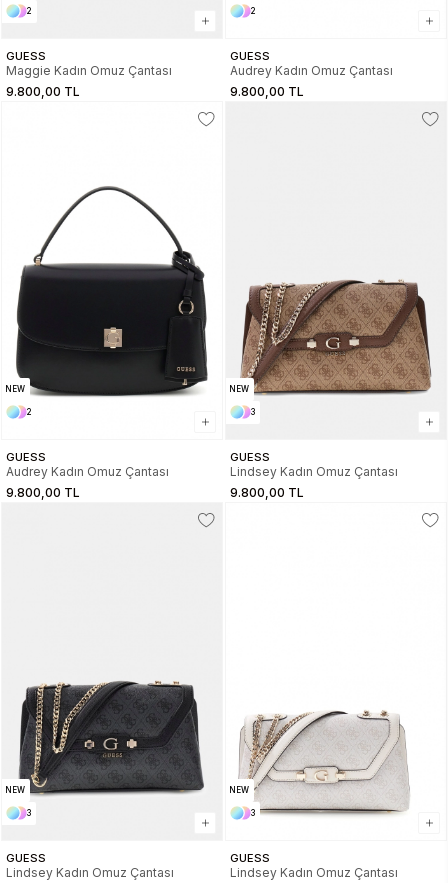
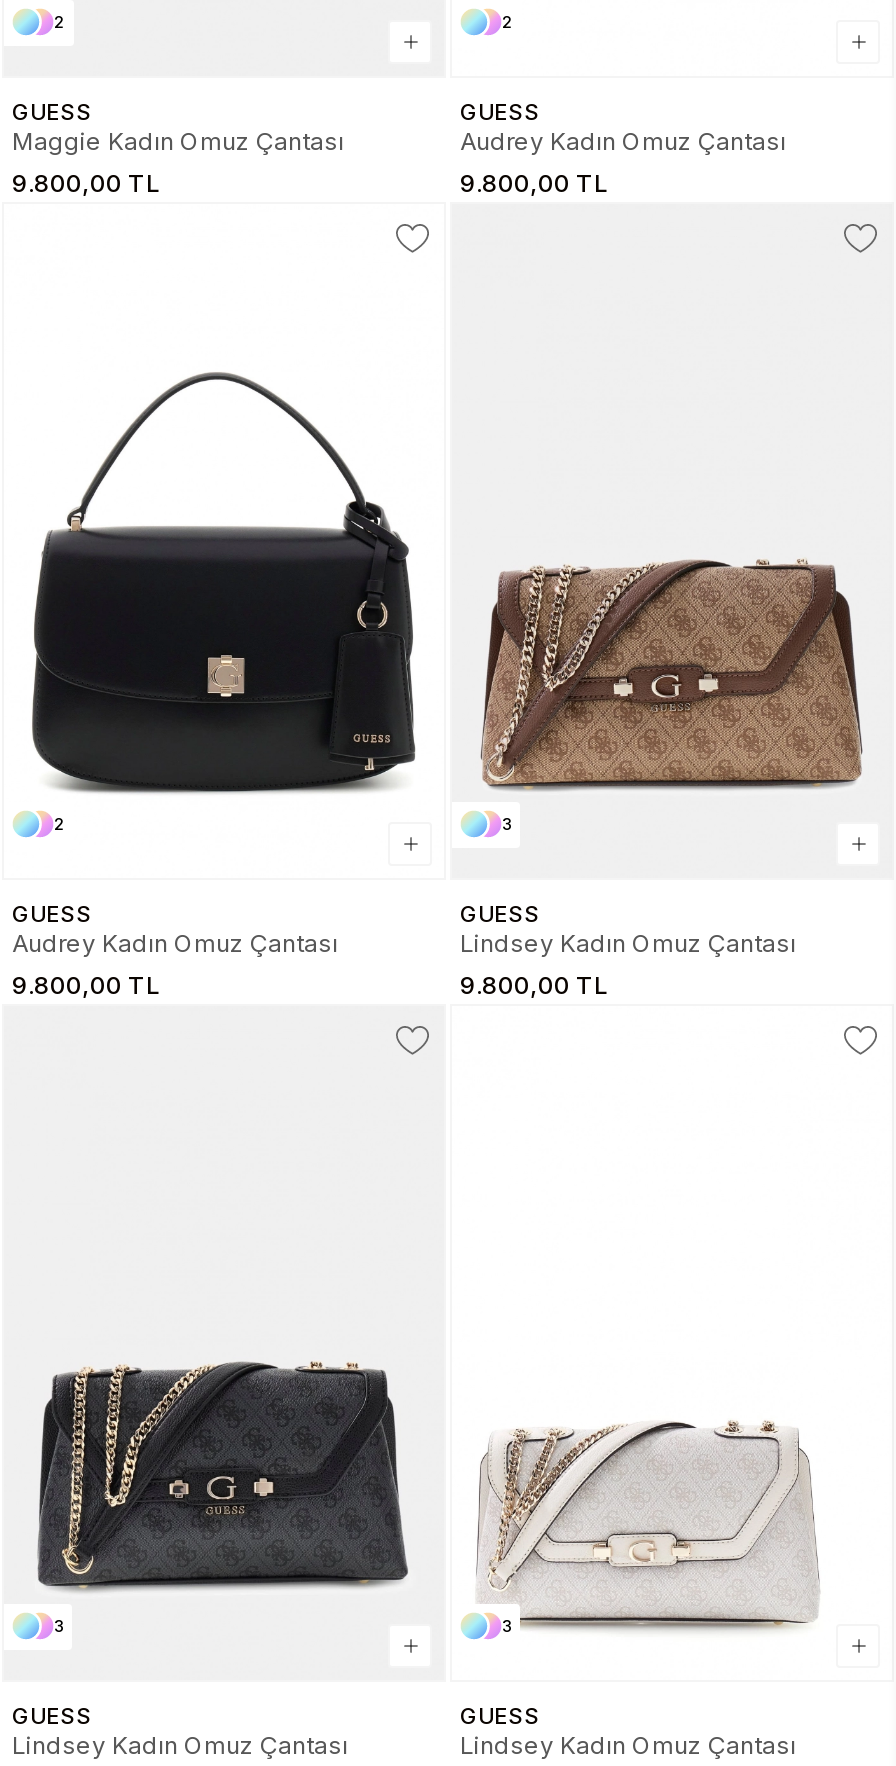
- NEW

- NEW

- NEW

- NEW
